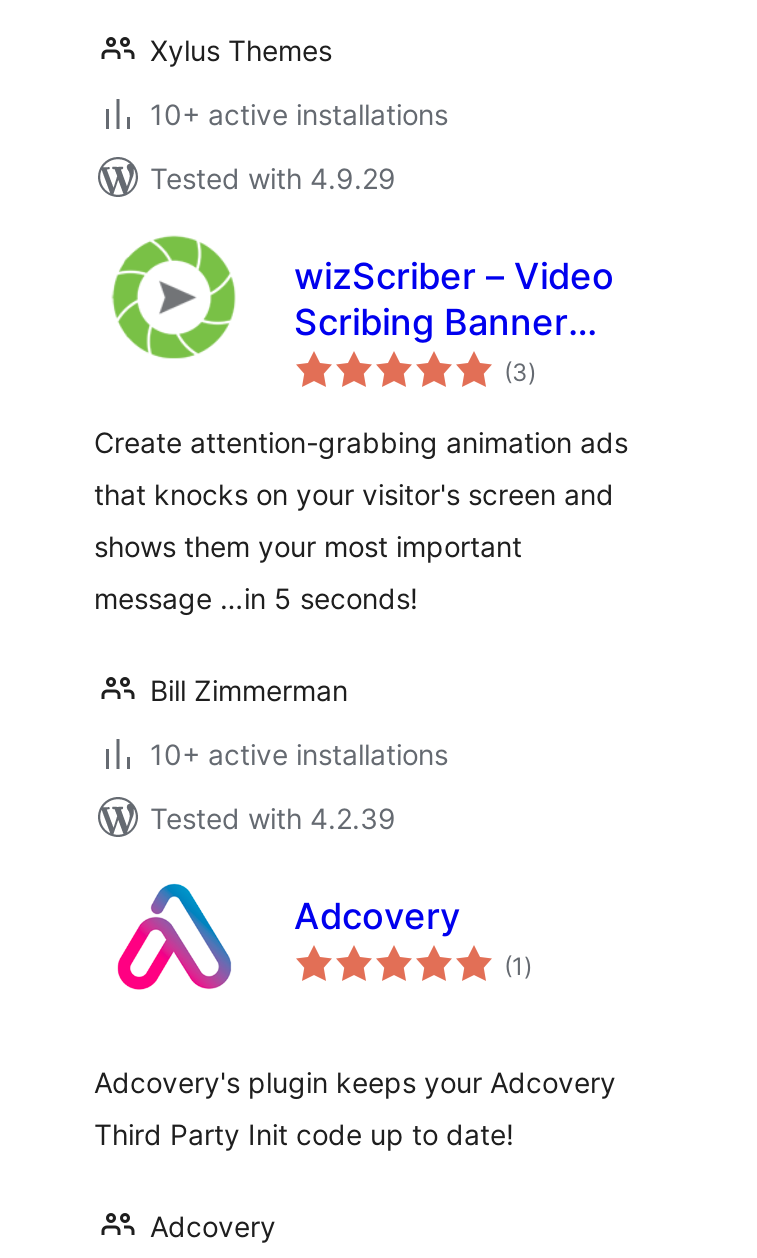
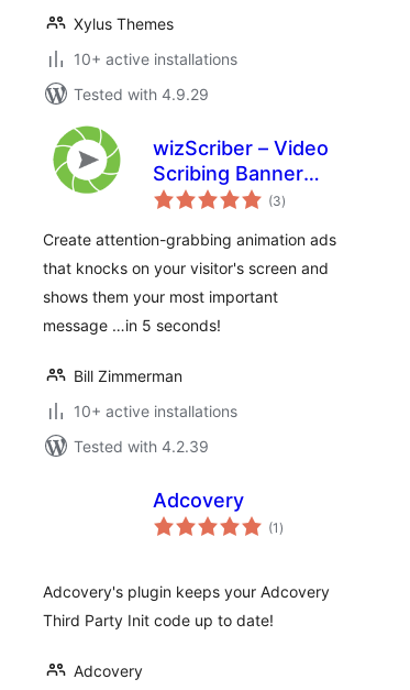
- [image]
